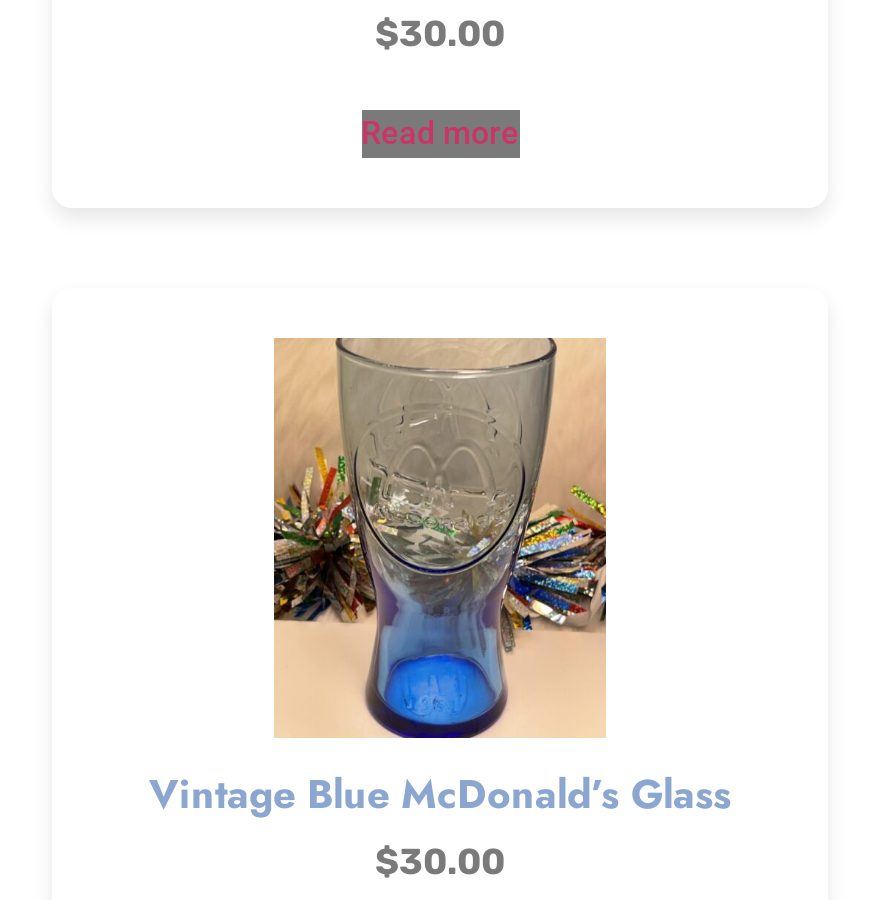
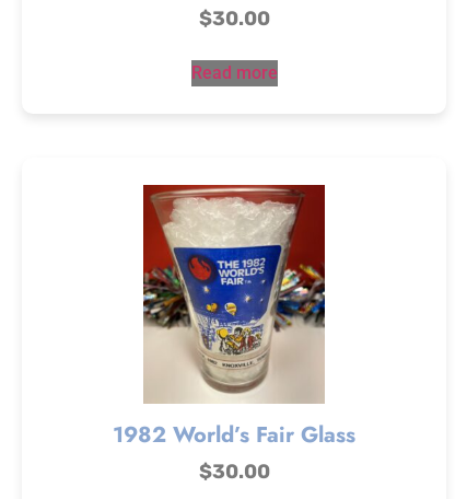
- [image]
- Vintage Blue McDonald’s Glass
+ [image]
+ 1982 World’s Fair Glass
